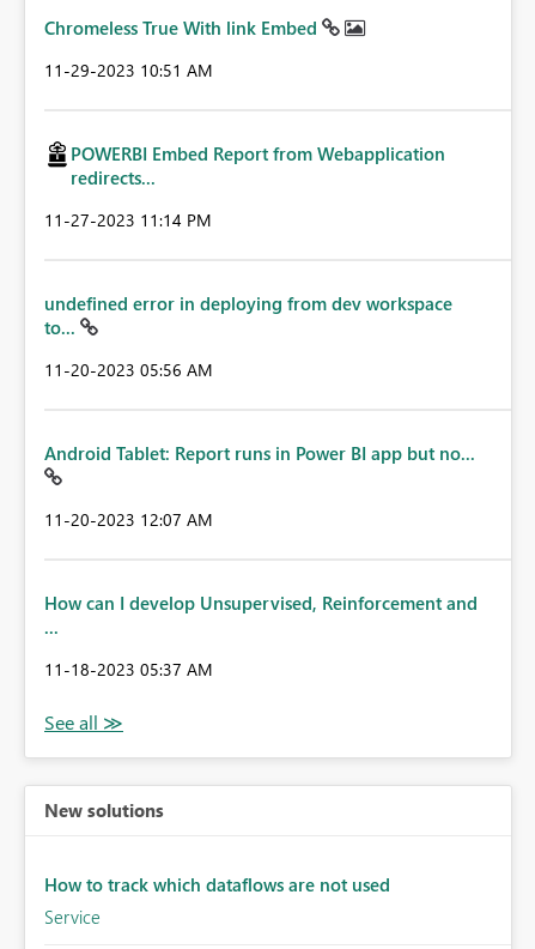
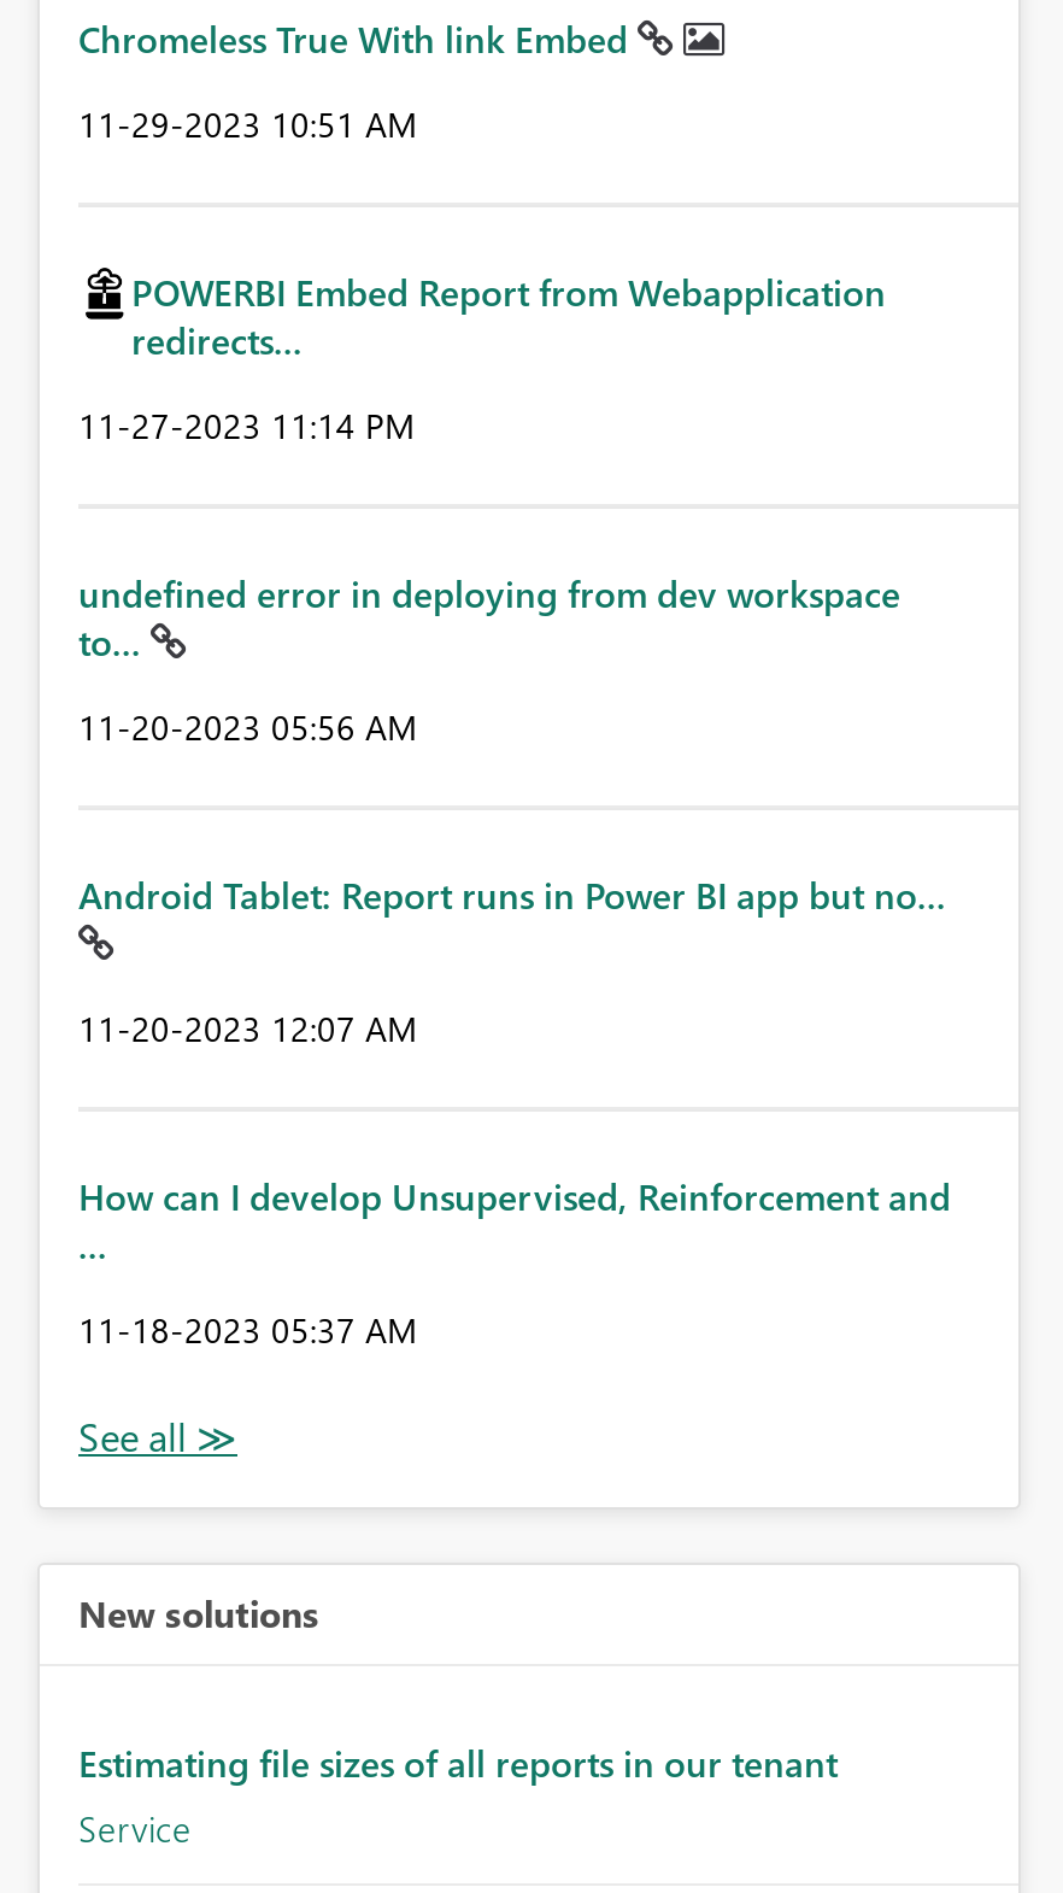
- How to track which dataflows are not used
+ Estimating file sizes of all reports in our tenant
